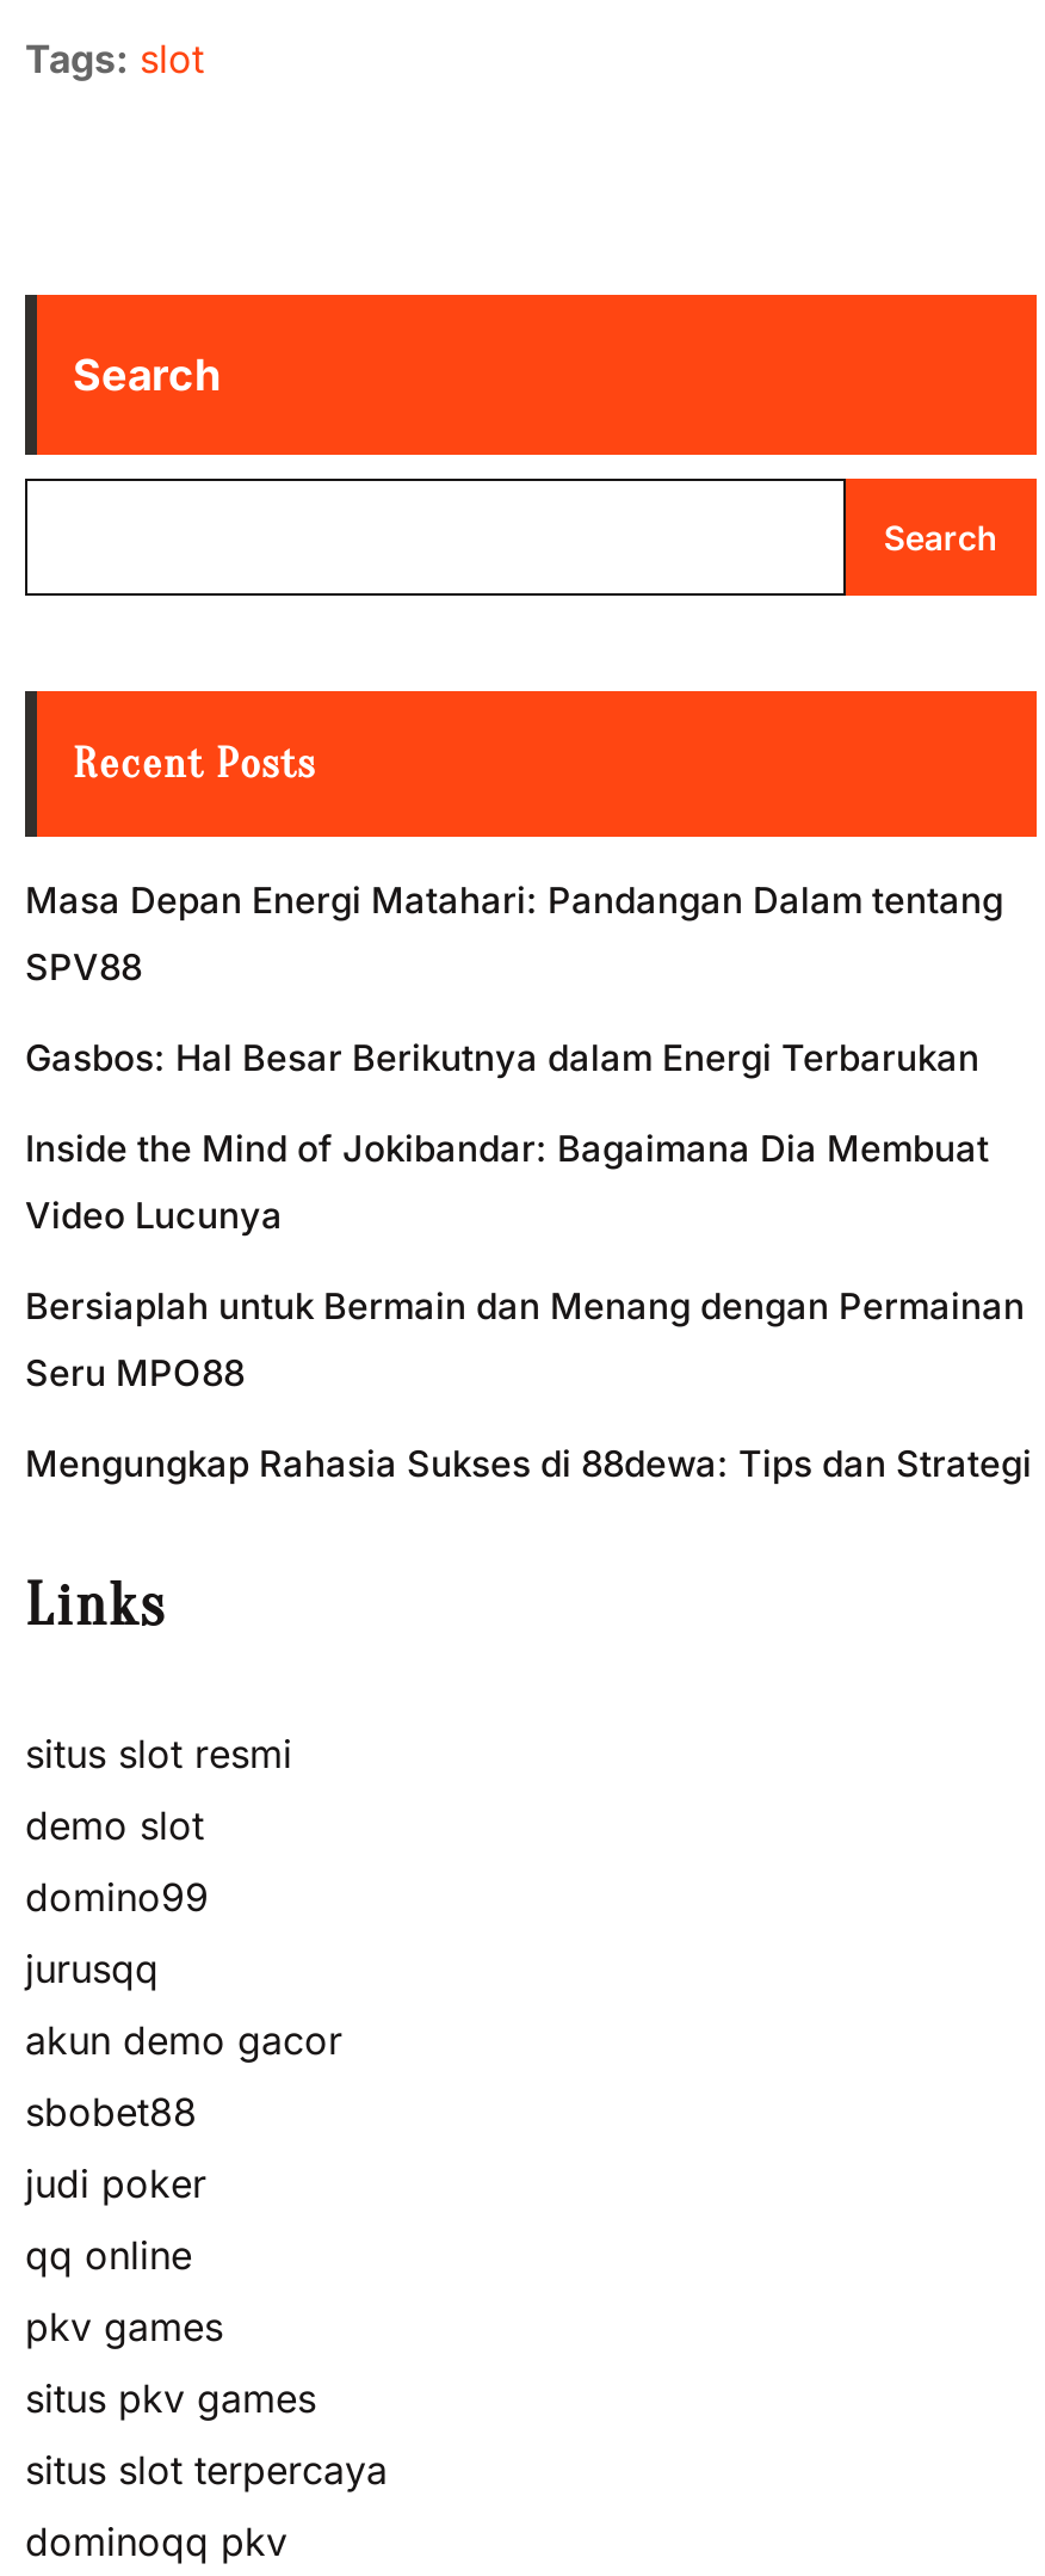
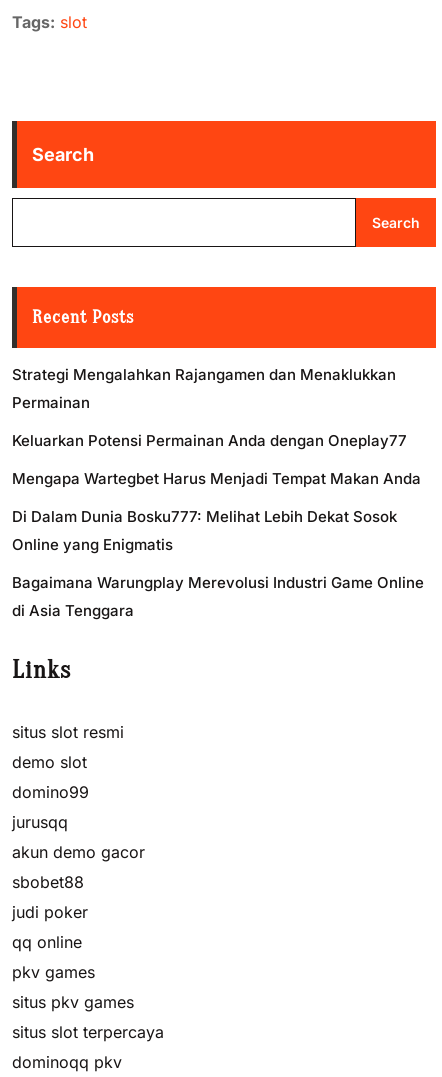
- Masa Depan Energi Matahari: Pandangan Dalam tentang
+ Strategi Mengalahkan Rajangamen dan Menaklukkan

- SPV88
+ Permainan

- Gasbos: Hal Besar Berikutnya dalam Energi Terbarukan
+ Keluarkan Potensi Permainan Anda dengan Oneplay77

- Inside the Mind of Jokibandar: Bagaimana Dia Membuat
+ Mengapa Wartegbet Harus Menjadi Tempat Makan Anda

- Video Lucunya
+ Di Dalam Dunia Bosku777: Melihat Lebih Dekat Sosok

- Bersiaplah untuk Bermain dan Menang dengan Permainan
+ Online yang Enigmatis

- Seru MPO88
+ Bagaimana Warungplay Merevolusi Industri Game Online

- Mengungkap Rahasia Sukses di 88dewa: Tips dan Strategi
+ di Asia Tenggara
